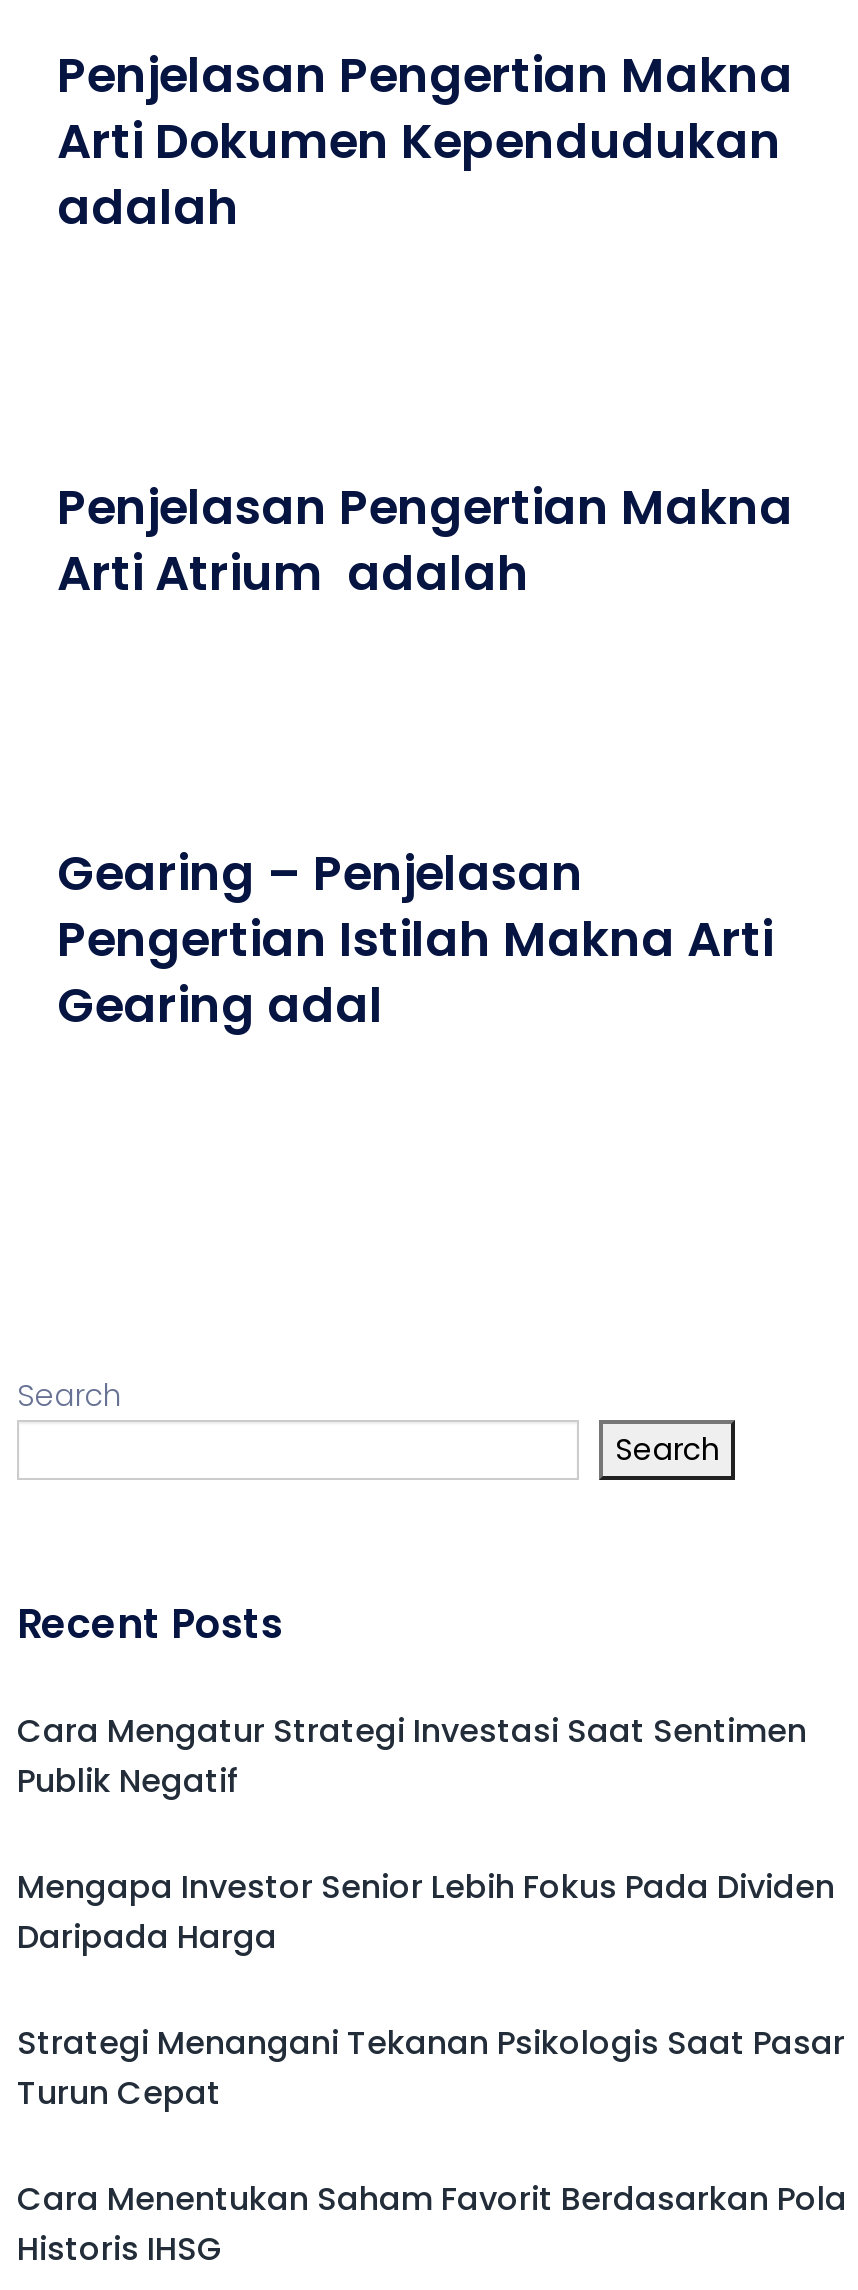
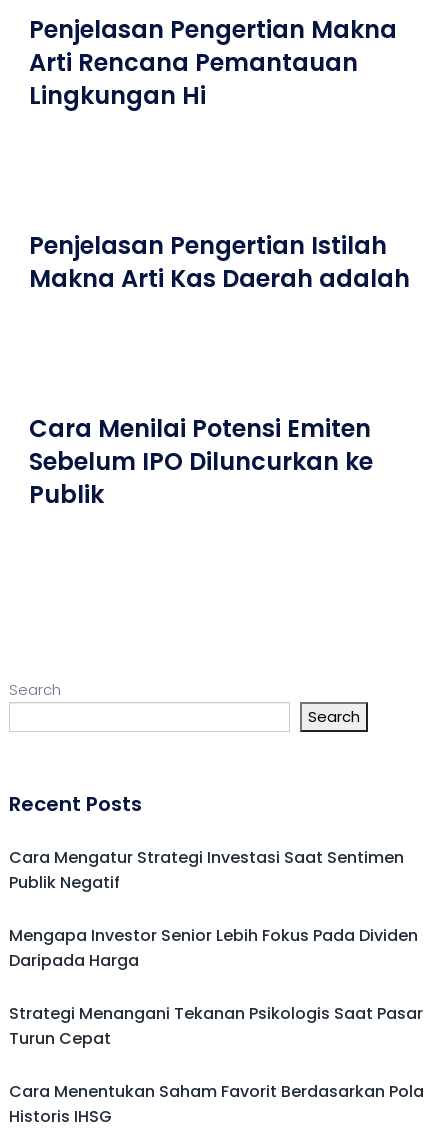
- Arti Dokumen Kependudukan
- adalah
+ Arti Rencana Pemantauan
+ Lingkungan Hi

- Penjelasan Pengertian Makna
- Arti Atrium adalah
+ Penjelasan Pengertian Istilah
+ Makna Arti Kas Daerah adalah

- Gearing – Penjelasan
- Pengertian Istilah Makna Arti
- Gearing adal
+ Cara Menilai Potensi Emiten
+ Sebelum IPO Diluncurkan ke
+ Publik
